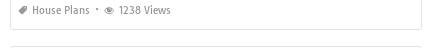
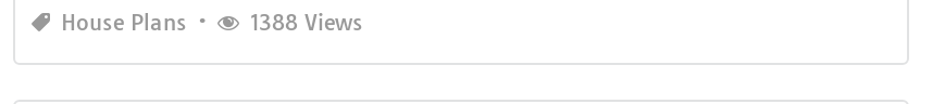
- 1238 Views
+ 1388 Views
